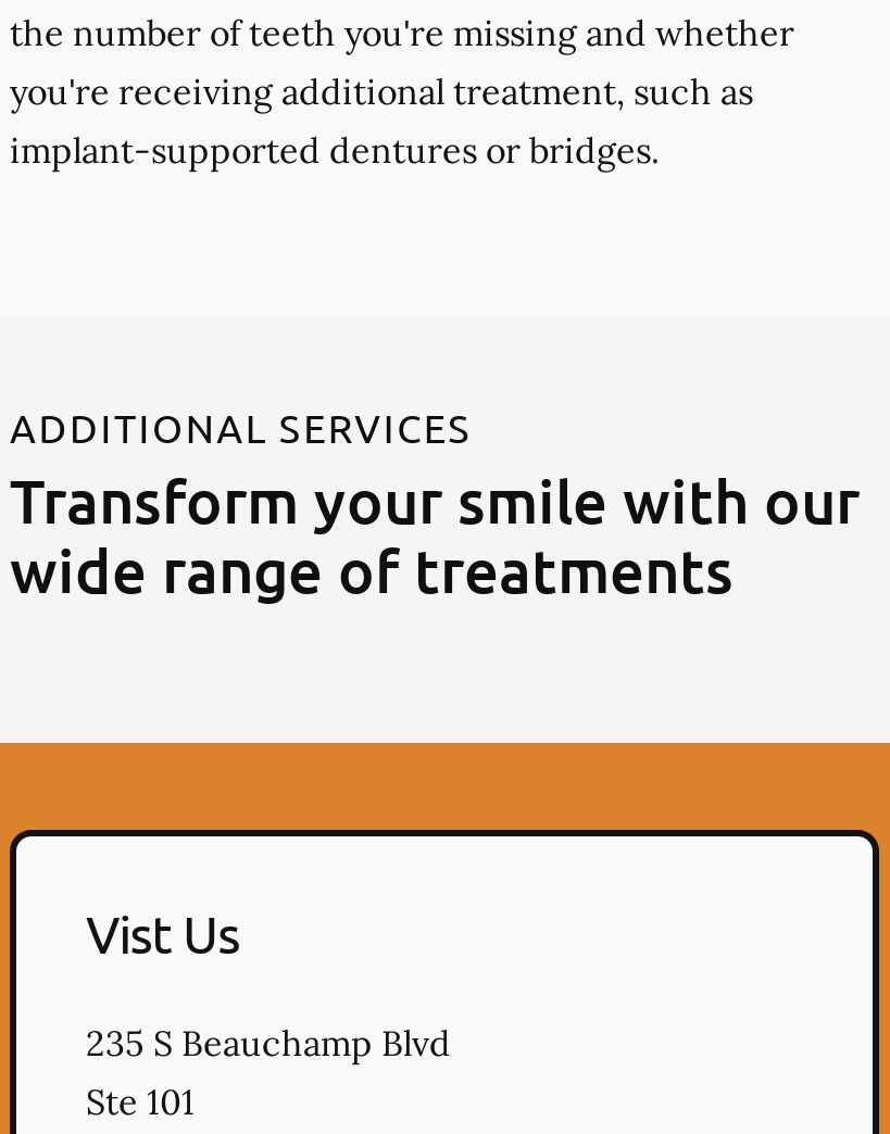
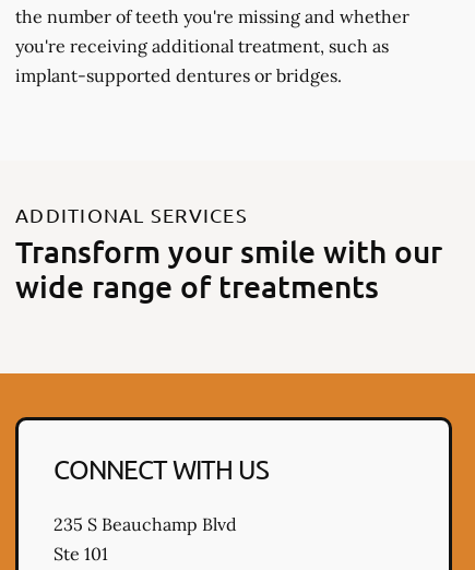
- Vist Us
+ CONNECT WITH US
